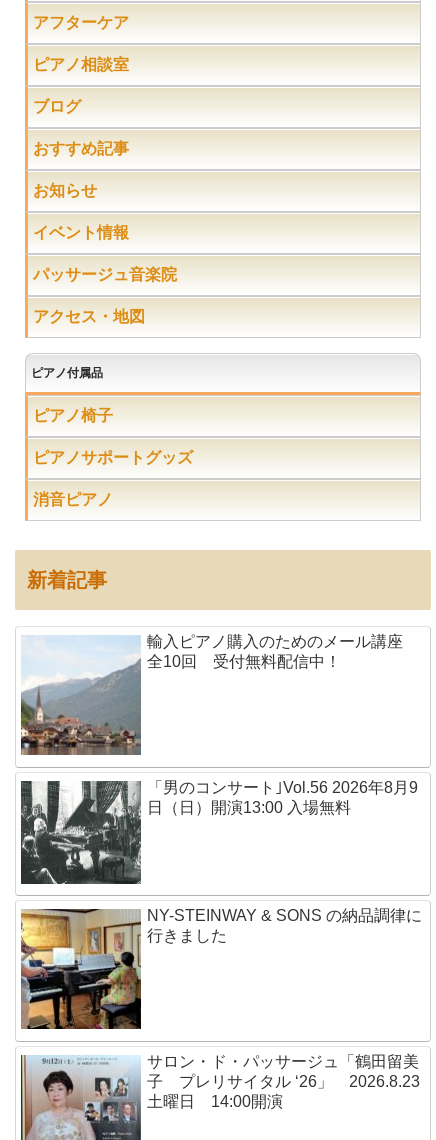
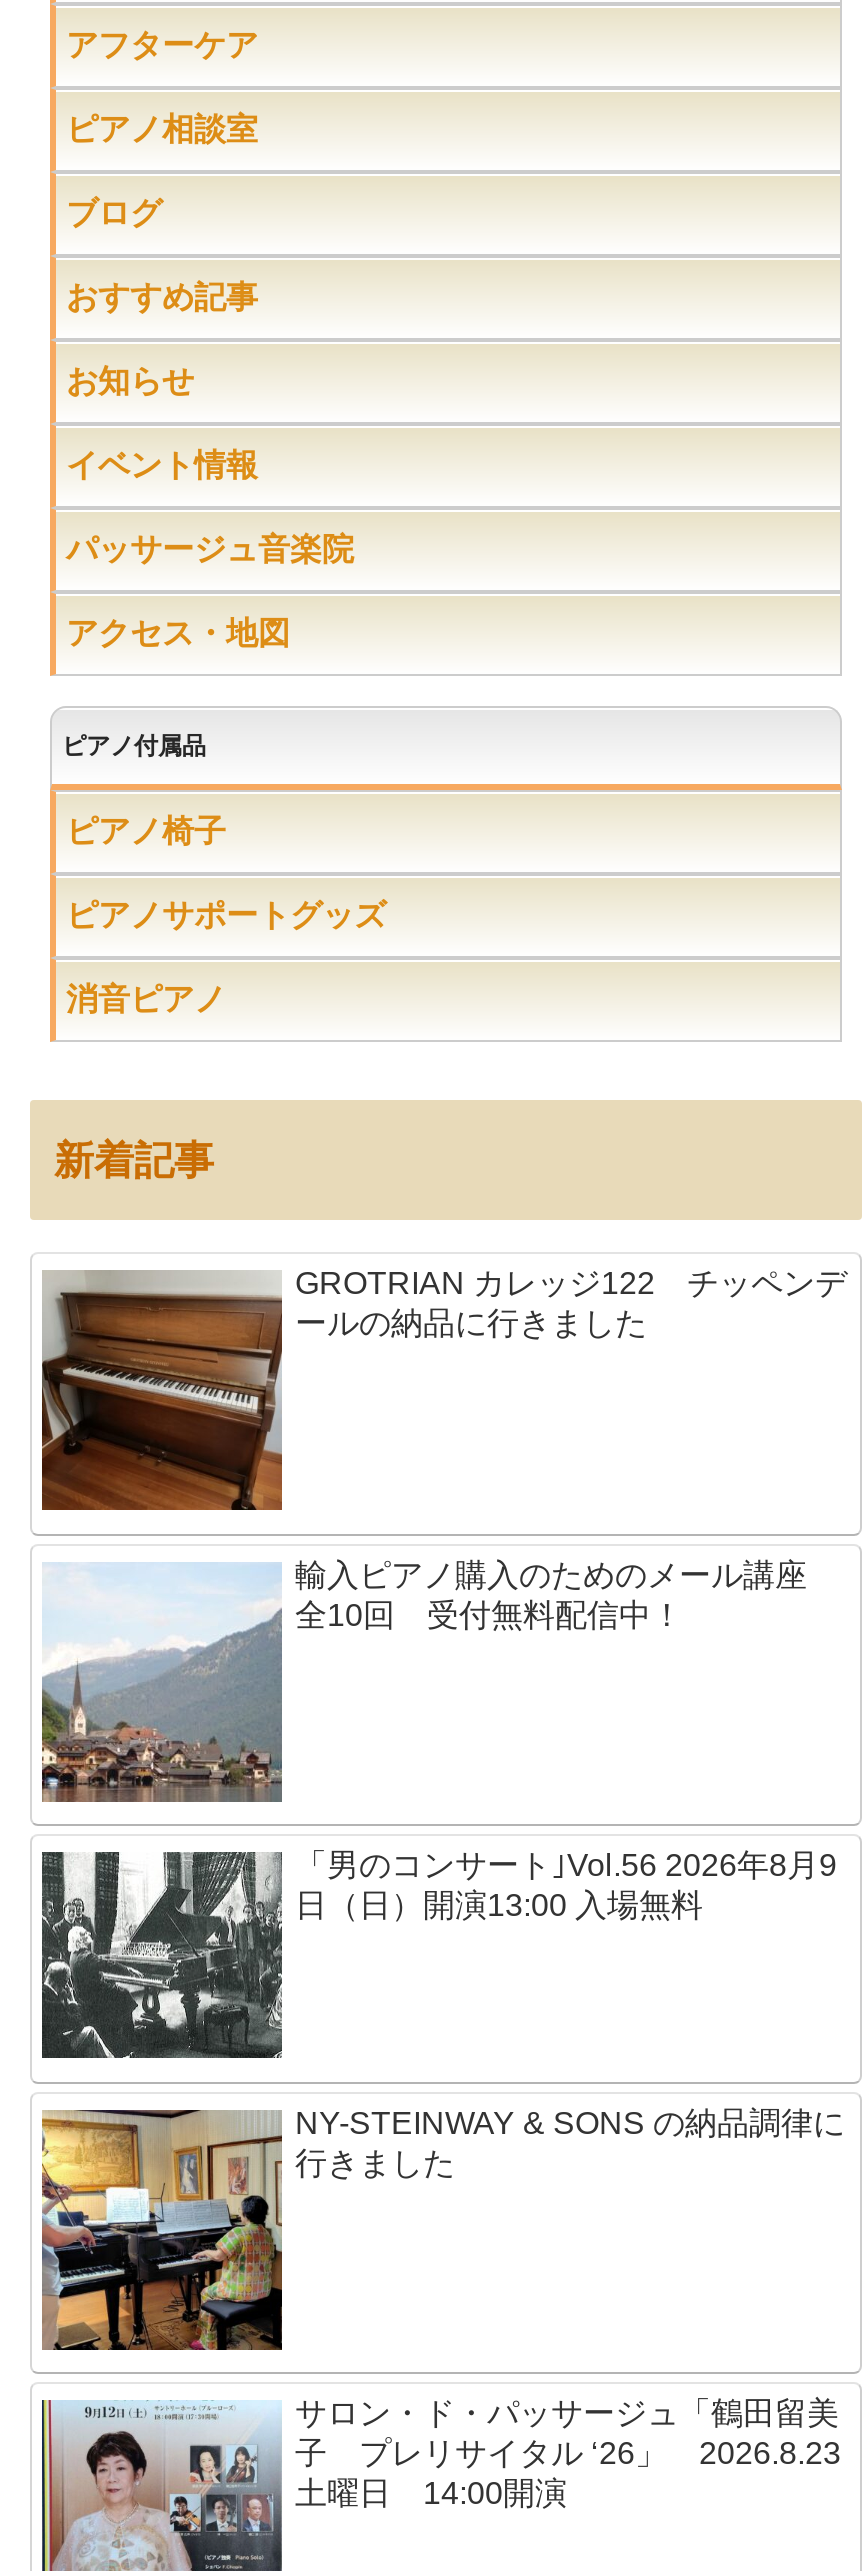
+ [image]
+ GROTRIAN カレッジ122 チッペンデ
+ ールの納品に行きました
